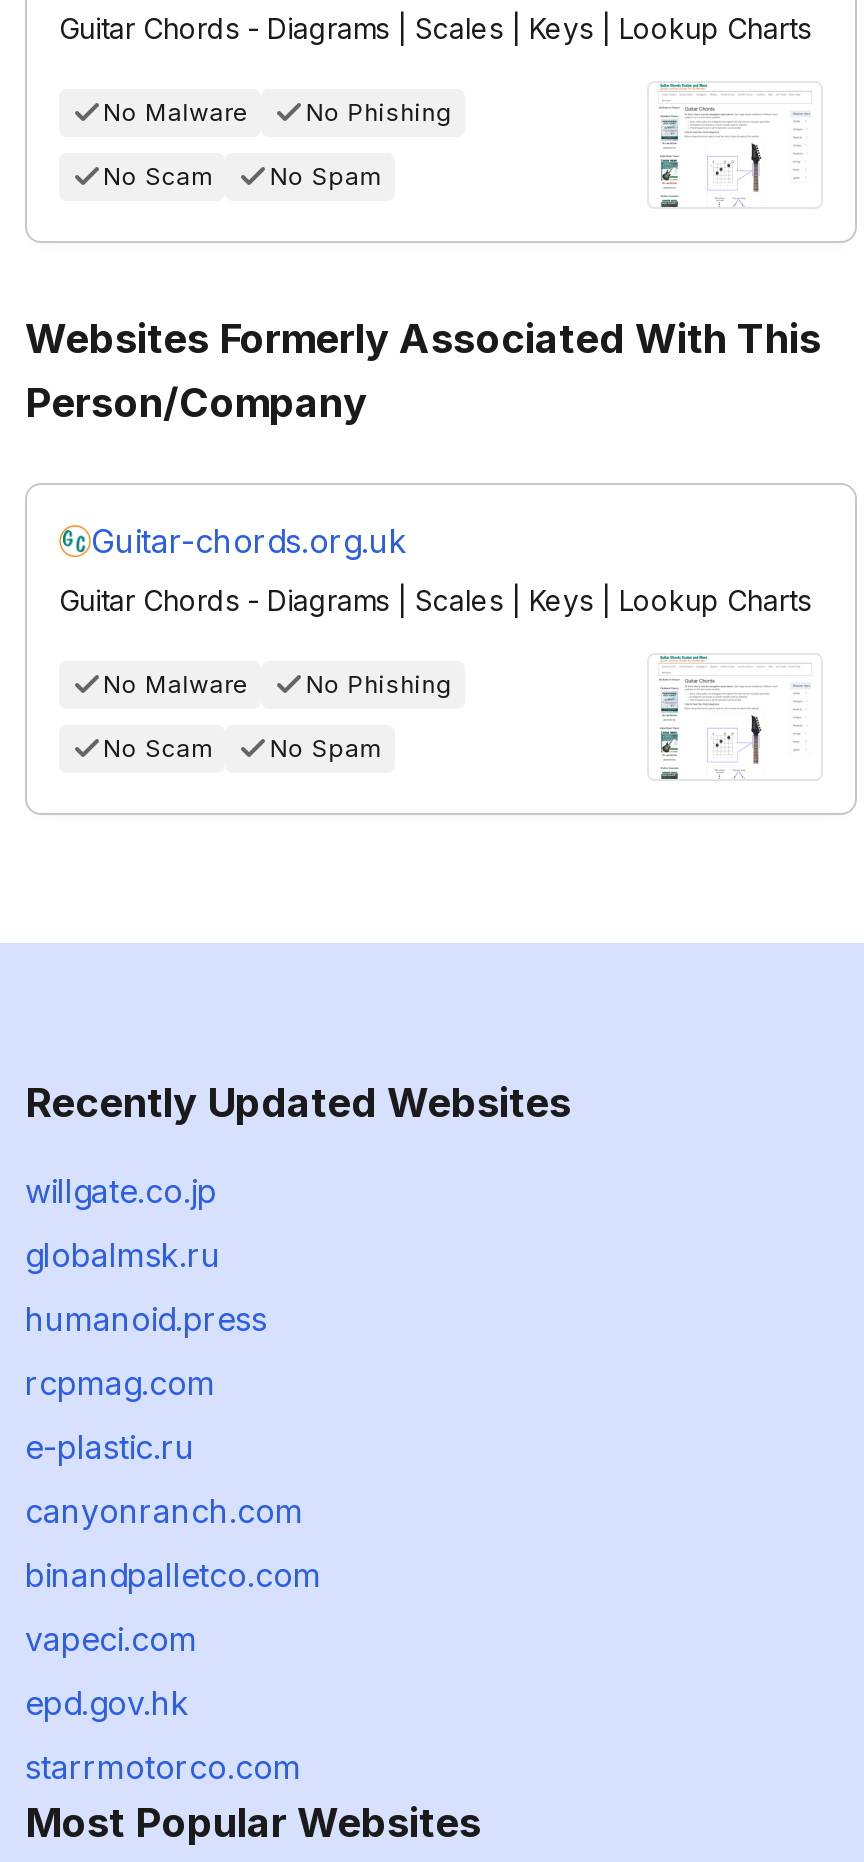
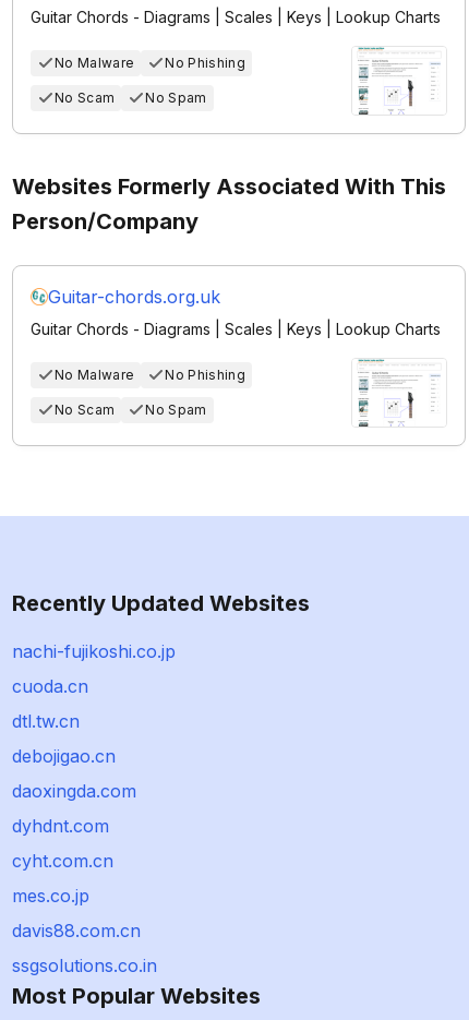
- willgate.co.jp
+ nachi-fujikoshi.co.jp

- globalmsk.ru
+ cuoda.cn

- humanoid.press
+ dtl.tw.cn

- rcpmag.com
+ debojigao.cn

- e-plastic.ru
+ daoxingda.com

- canyonranch.com
+ dyhdnt.com

- binandpalletco.com
+ cyht.com.cn

- vapeci.com
+ mes.co.jp

- epd.gov.hk
+ davis88.com.cn

- starrmotorco.com
+ ssgsolutions.co.in
